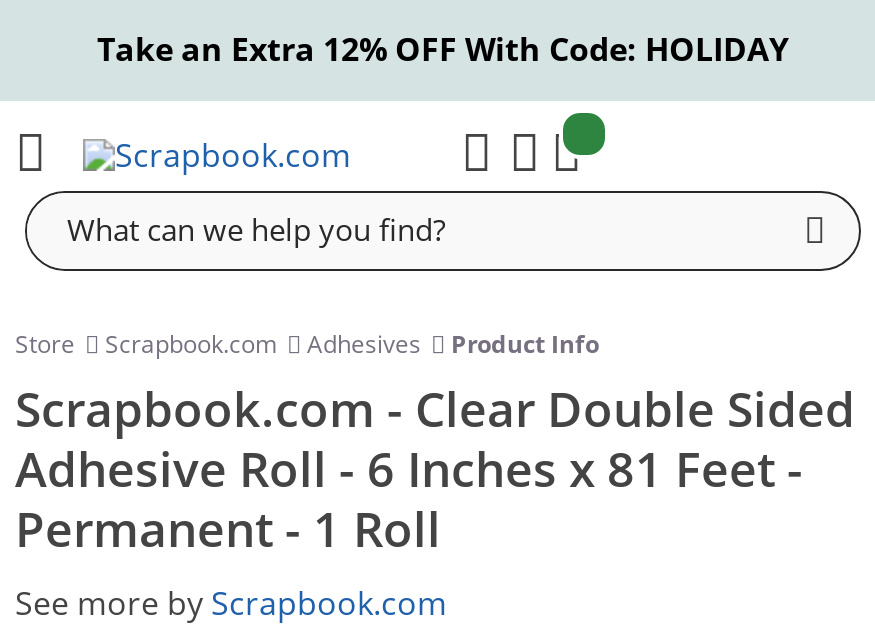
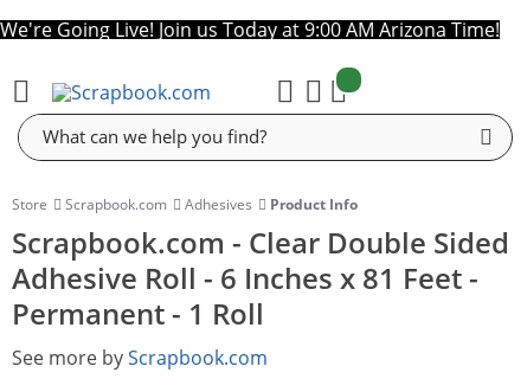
- Take an Extra 12% OFF With Code: HOLIDAY
+ We're Going Live! Join us Today at 9:00 AM Arizona Time!
